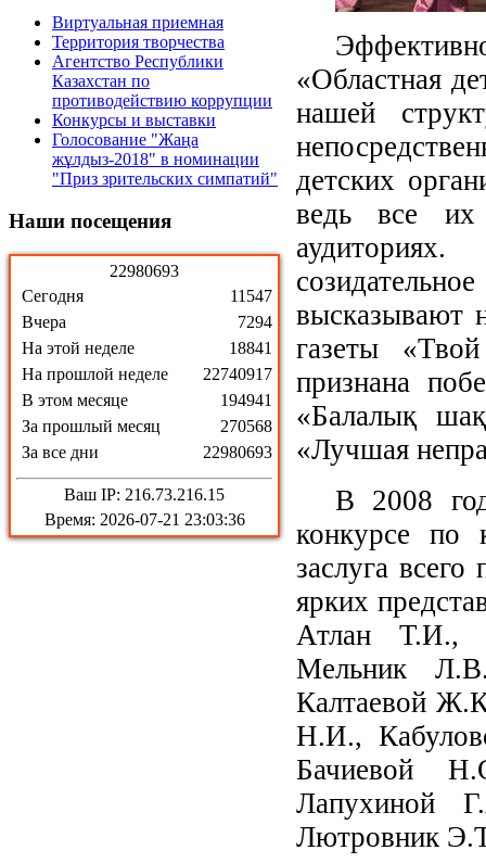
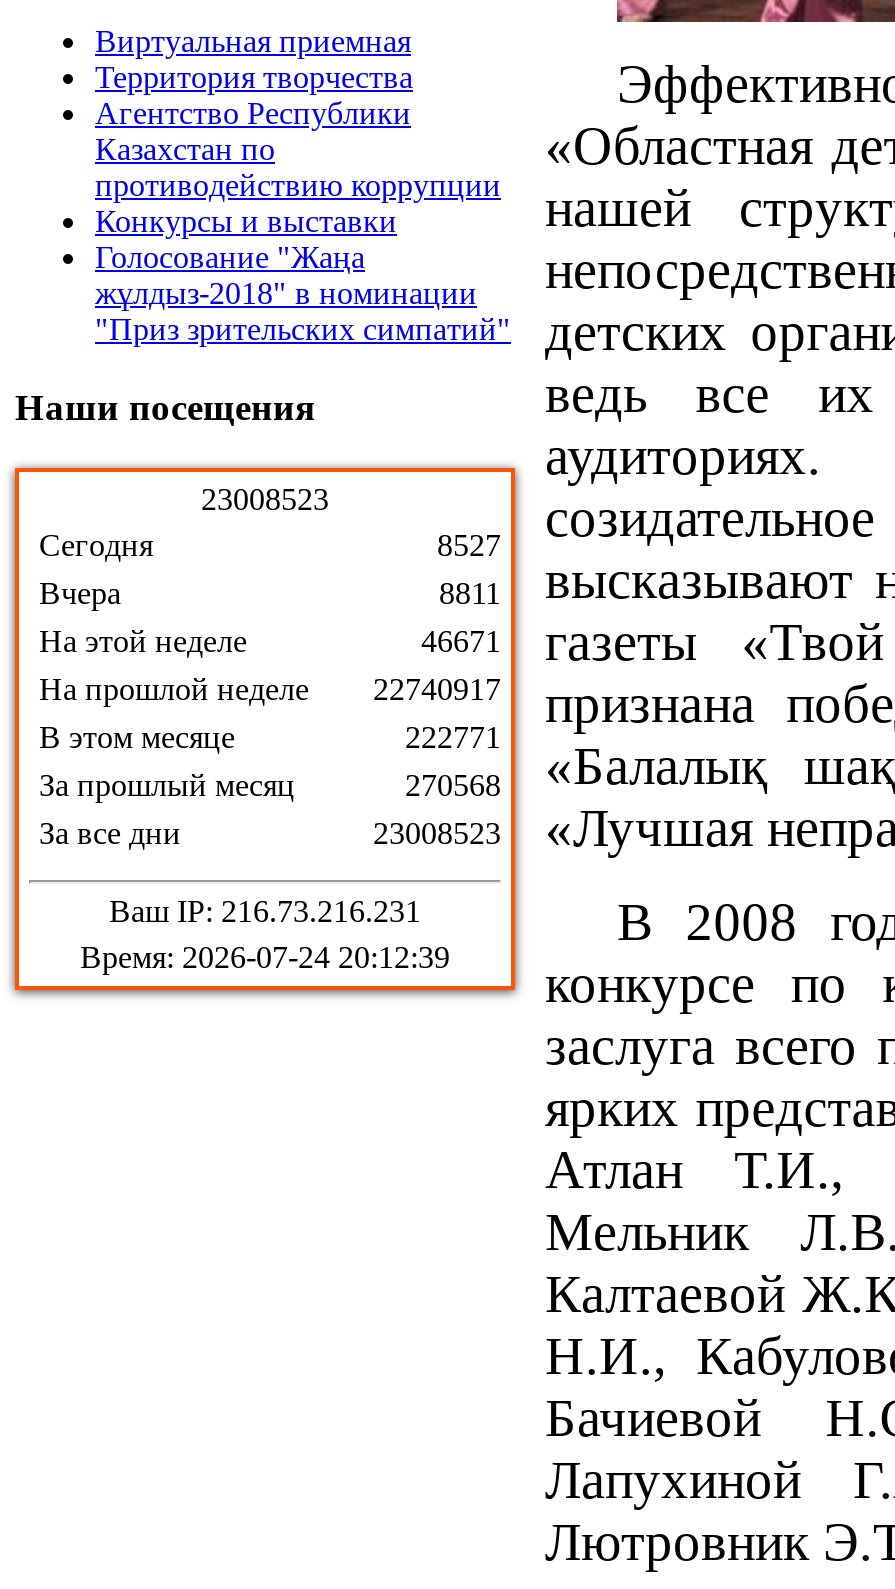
- 22980693
+ 23008523

- 11547
+ 8527

- 7294
+ 8811

- 18841
+ 46671

- 194941
+ 222771

- 22980693
+ 23008523

- Ваш IP: 216.73.216.15
+ Ваш IP: 216.73.216.231

- Время: 2026-07-21 23:03:36
+ Время: 2026-07-24 20:12:39
